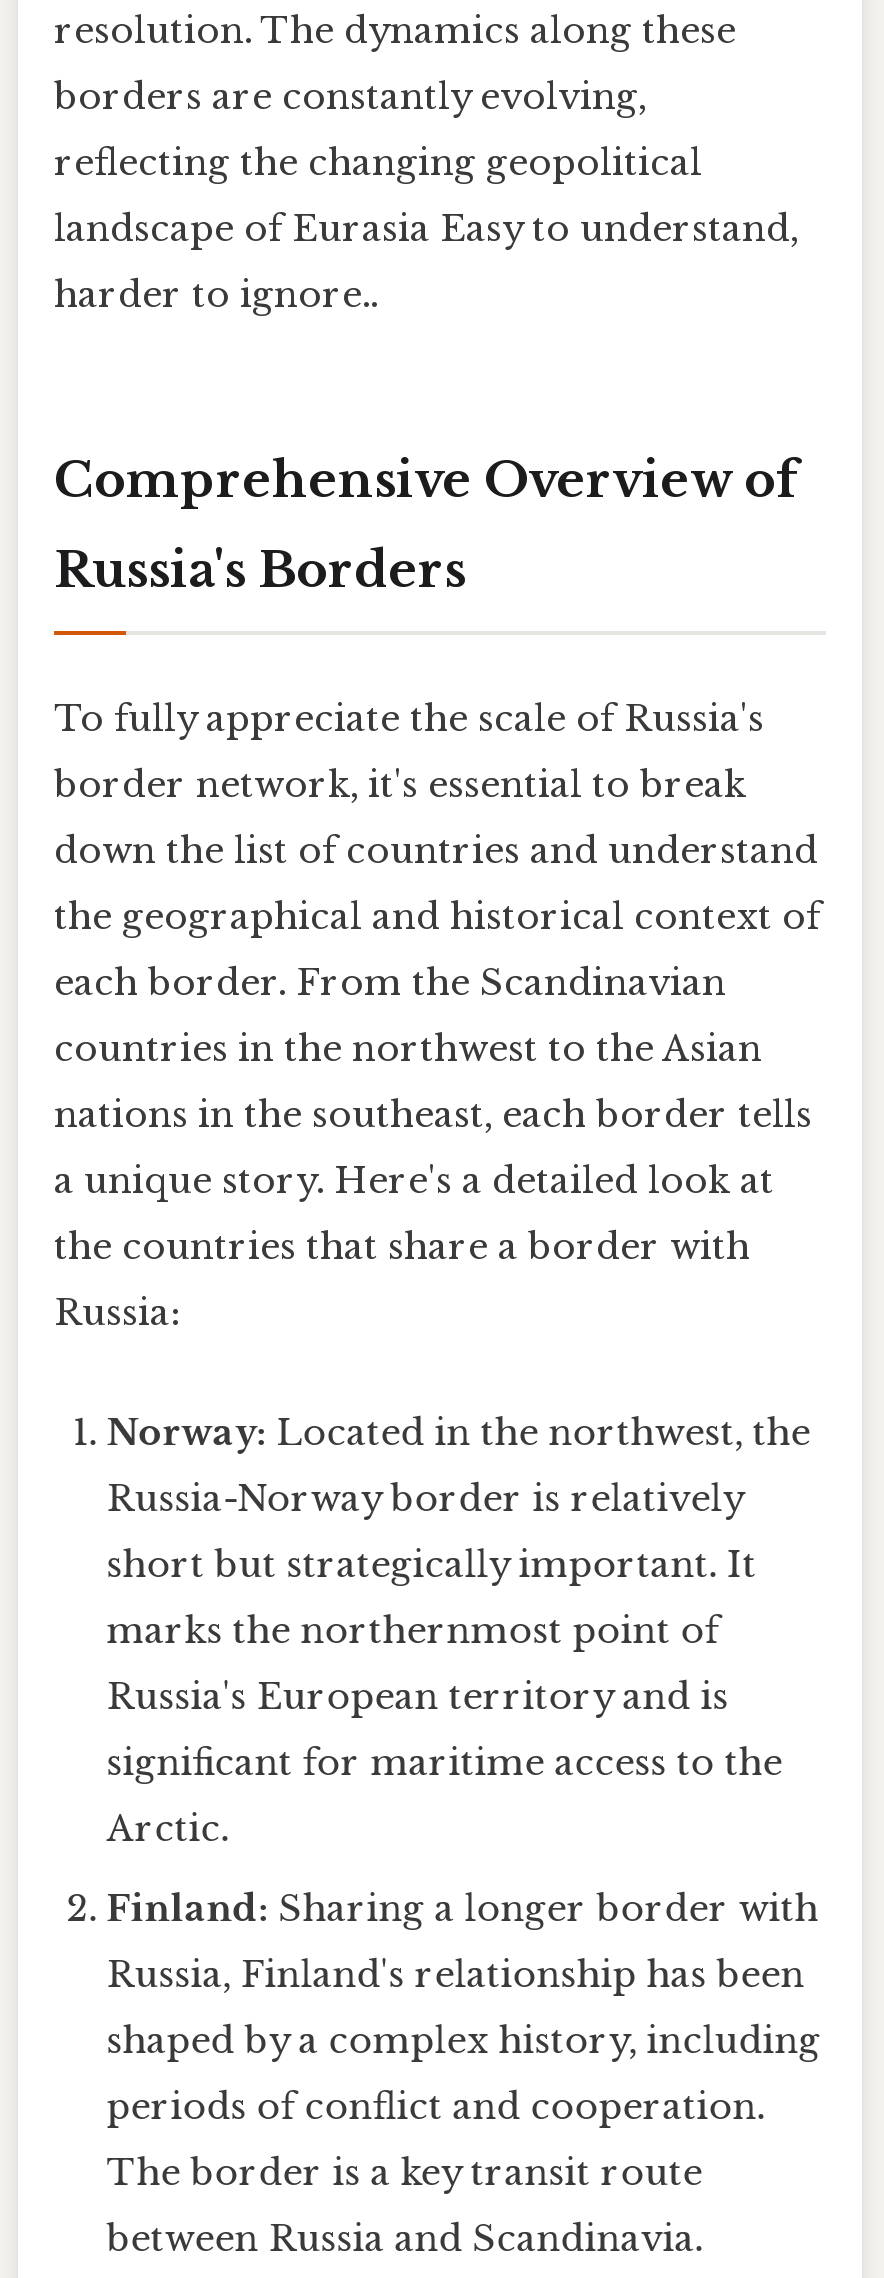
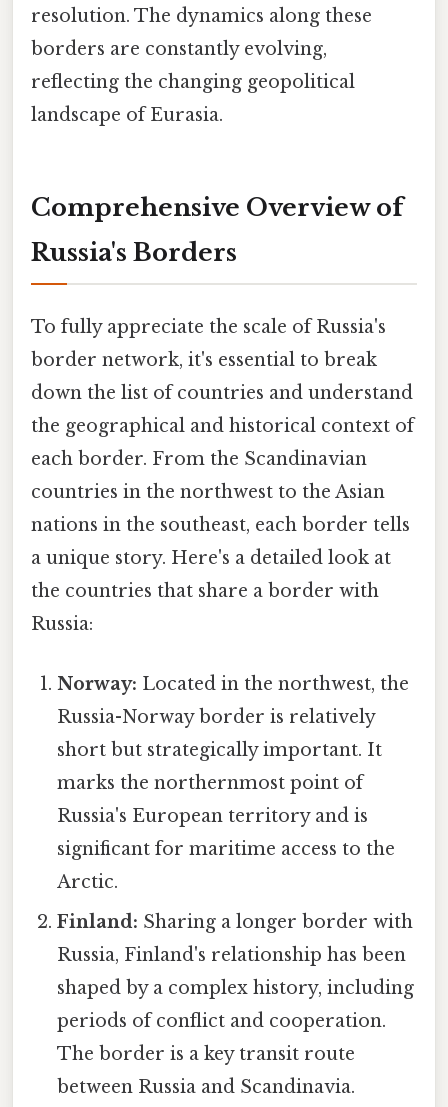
- landscape of Eurasia Easy to understand,
- harder to ignore..
+ landscape of Eurasia.
